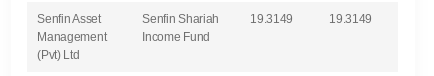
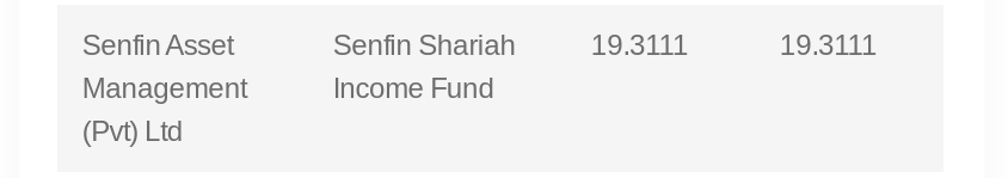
- 19.3149
+ 19.3111

- 19.3149
+ 19.3111
